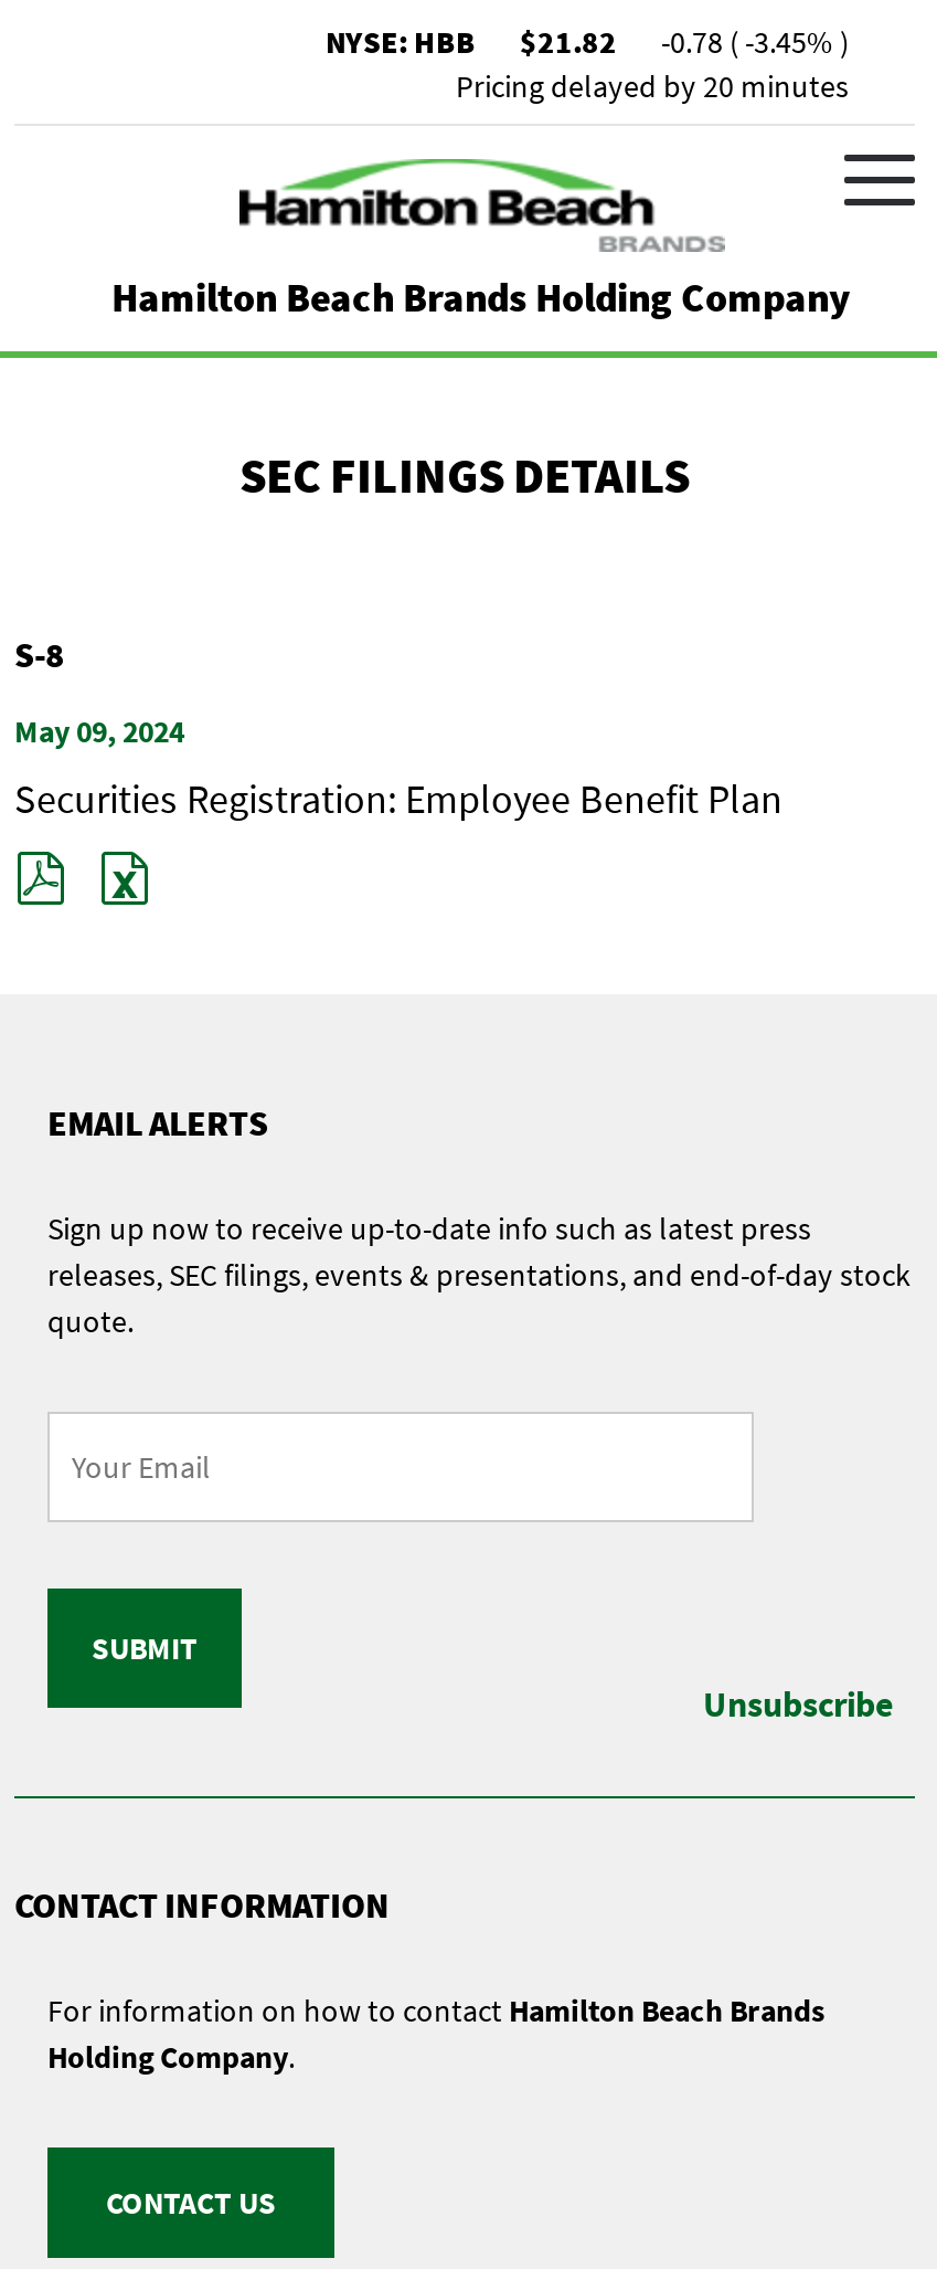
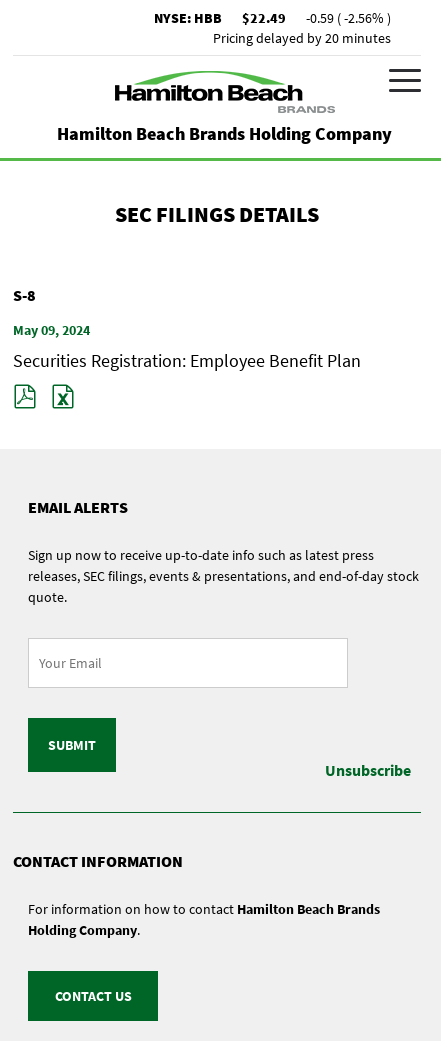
- 21.82
+ 22.49

- -0.78 ( -3.45% )
+ -0.59 ( -2.56% )
